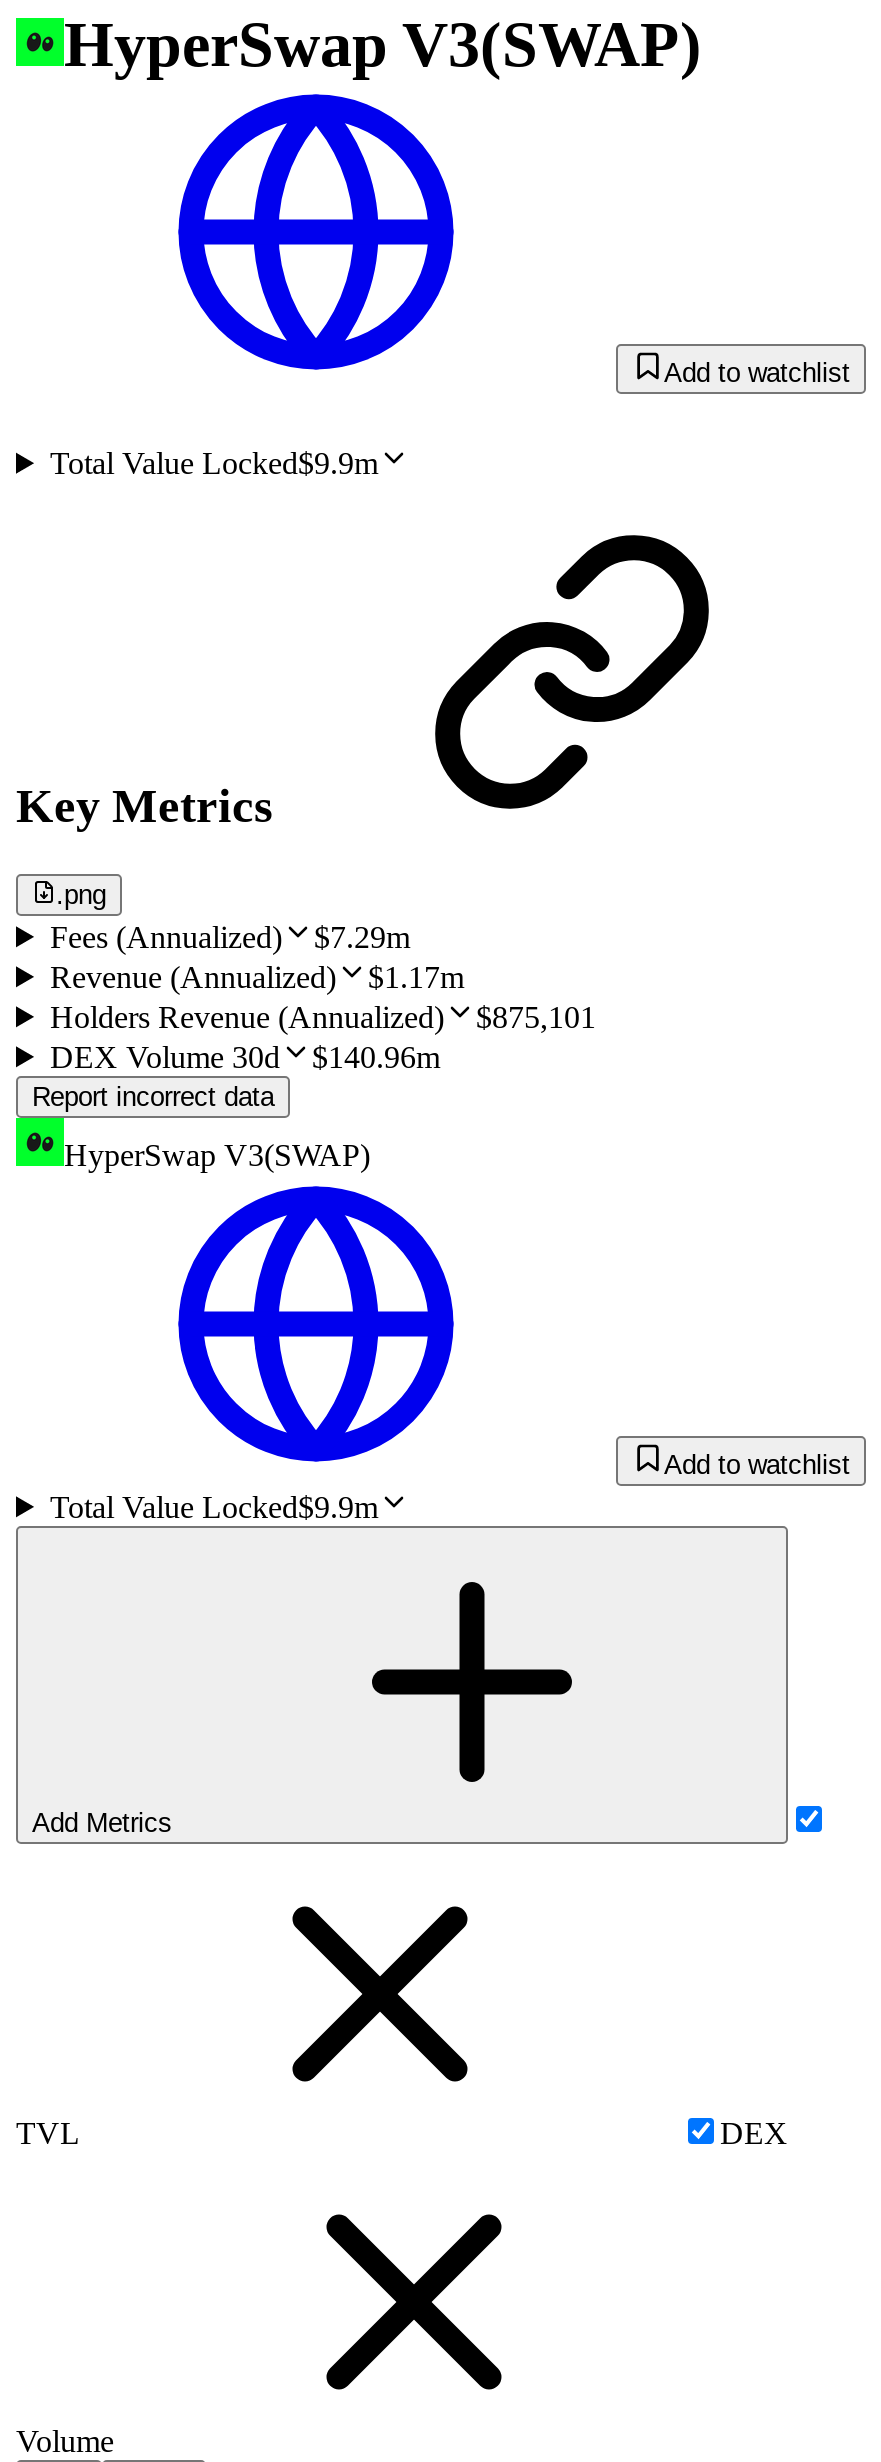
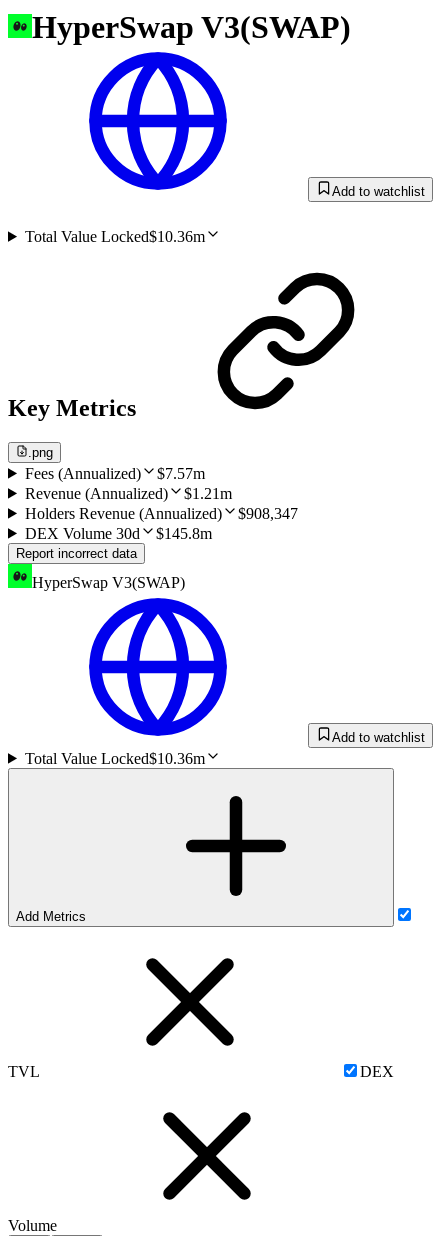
- Total Value Locked$9.9m
+ Total Value Locked$10.36m

- Fees (Annualized) $7.29m
+ Fees (Annualized) $7.57m

- Revenue (Annualized) $1.17m
+ Revenue (Annualized) $1.21m

- Holders Revenue (Annualized) $875,101
+ Holders Revenue (Annualized) $908,347

- DEX Volume 30d $140.96m
+ DEX Volume 30d $145.8m

- Total Value Locked$9.9m
+ Total Value Locked$10.36m
